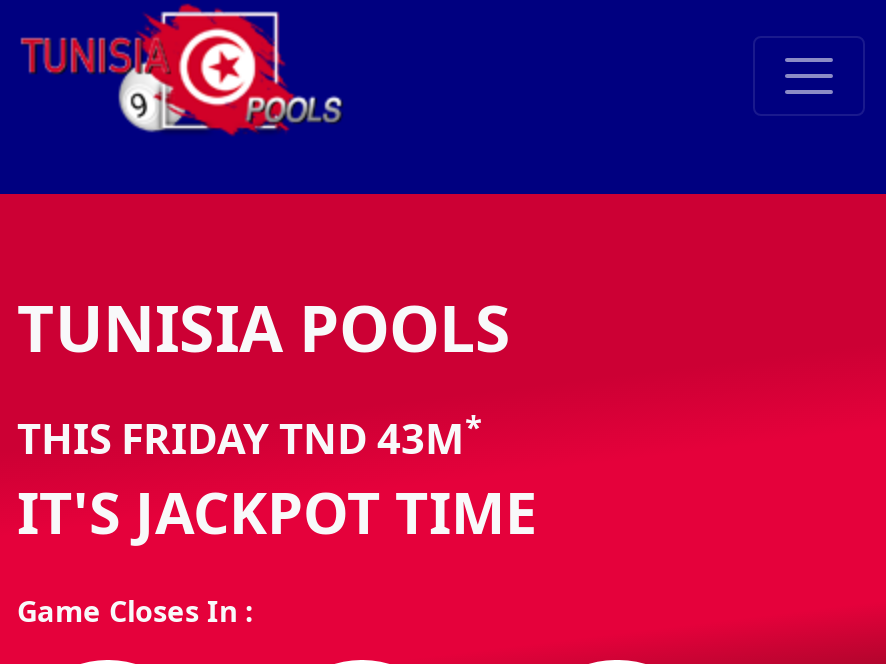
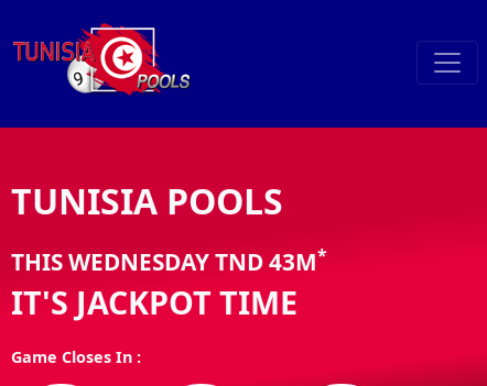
- THIS FRIDAY TND 43M*
+ THIS WEDNESDAY TND 43M*
